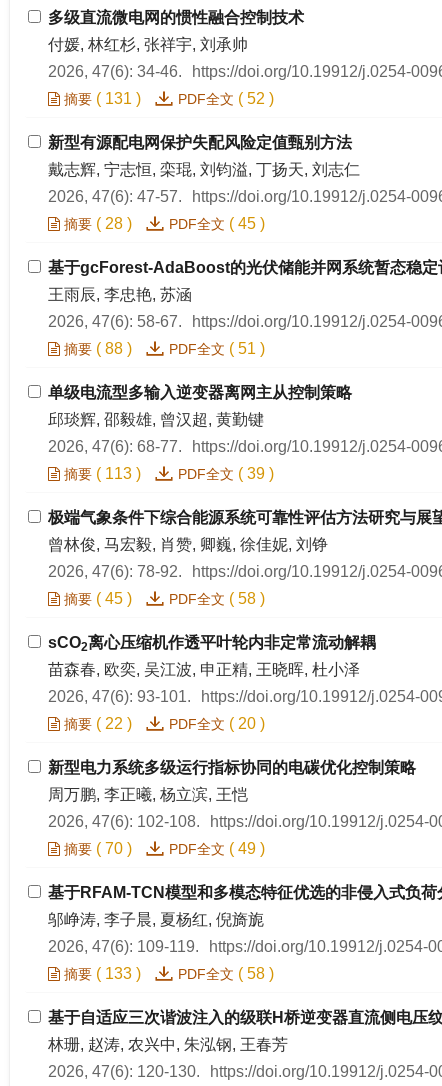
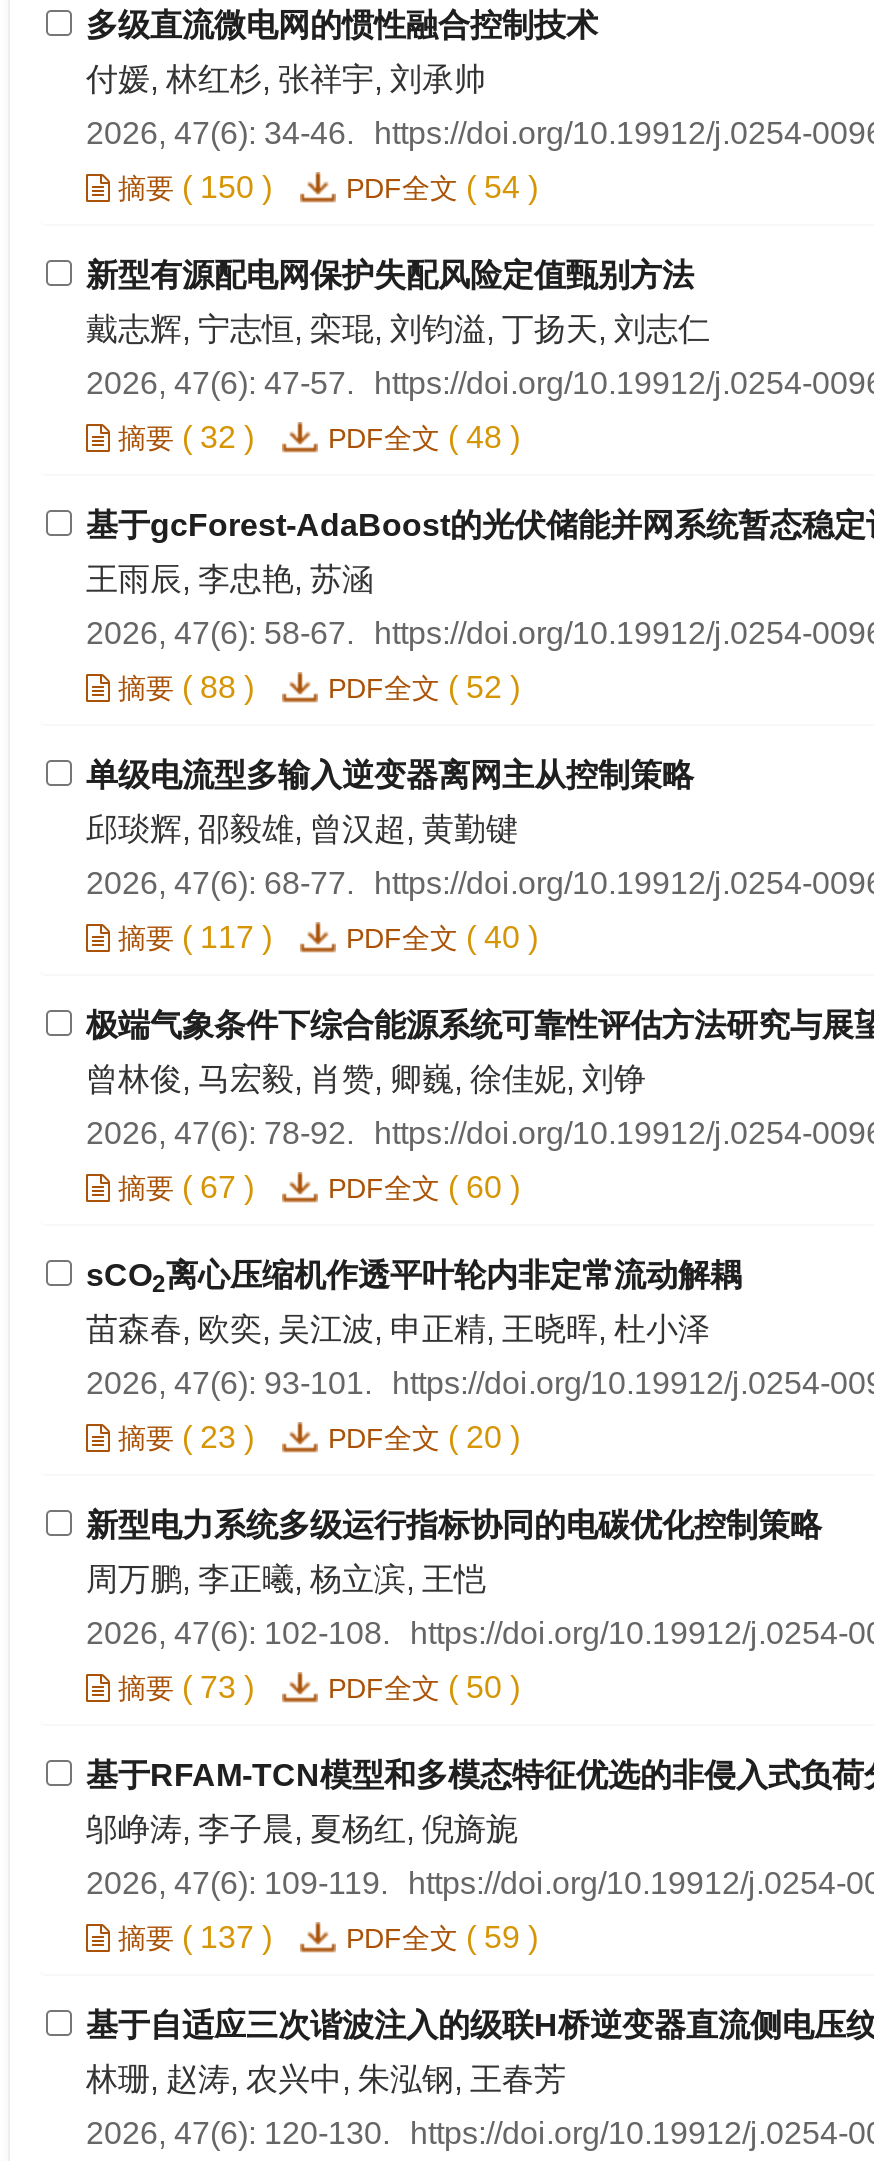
- 摘要(131)
+ 摘要(150)

- PDF全文(52)
+ PDF全文(54)

- 摘要(28)
+ 摘要(32)

- PDF全文(45)
+ PDF全文(48)

- 摘要(88) PDF全文(51)
+ 摘要(88) PDF全文(52)

- 摘要(113)
+ 摘要(117)

- PDF全文(39)
+ PDF全文(40)

- 摘要(45)
+ 摘要(67)

- PDF全文(58)
+ PDF全文(60)

- 摘要(22) PDF全文(20)
+ 摘要(23) PDF全文(20)

- 摘要(70)
+ 摘要(73)

- PDF全文(49)
+ PDF全文(50)

- 摘要(133)
+ 摘要(137)

- PDF全文(58)
+ PDF全文(59)
